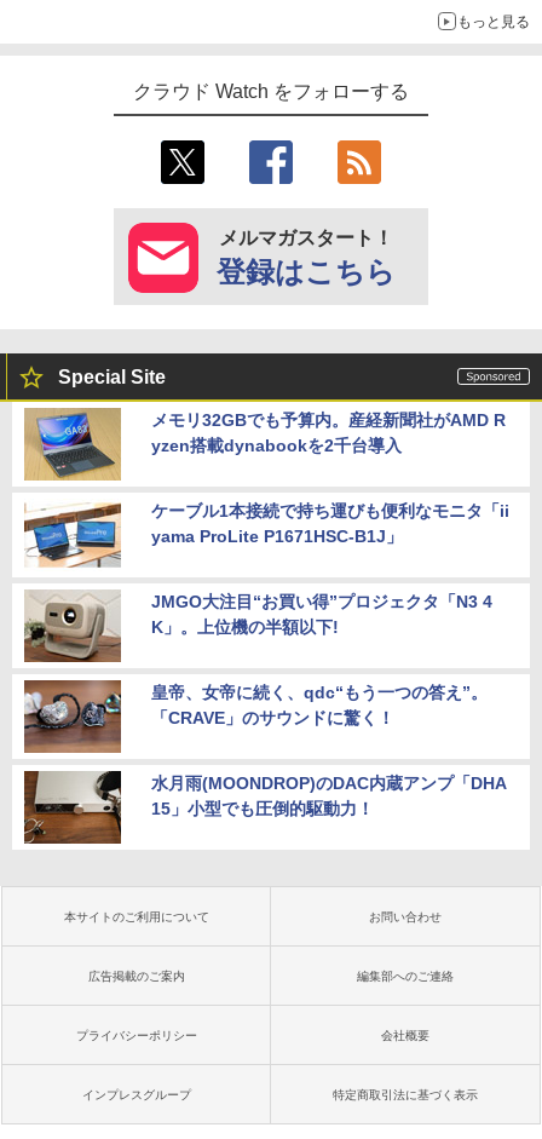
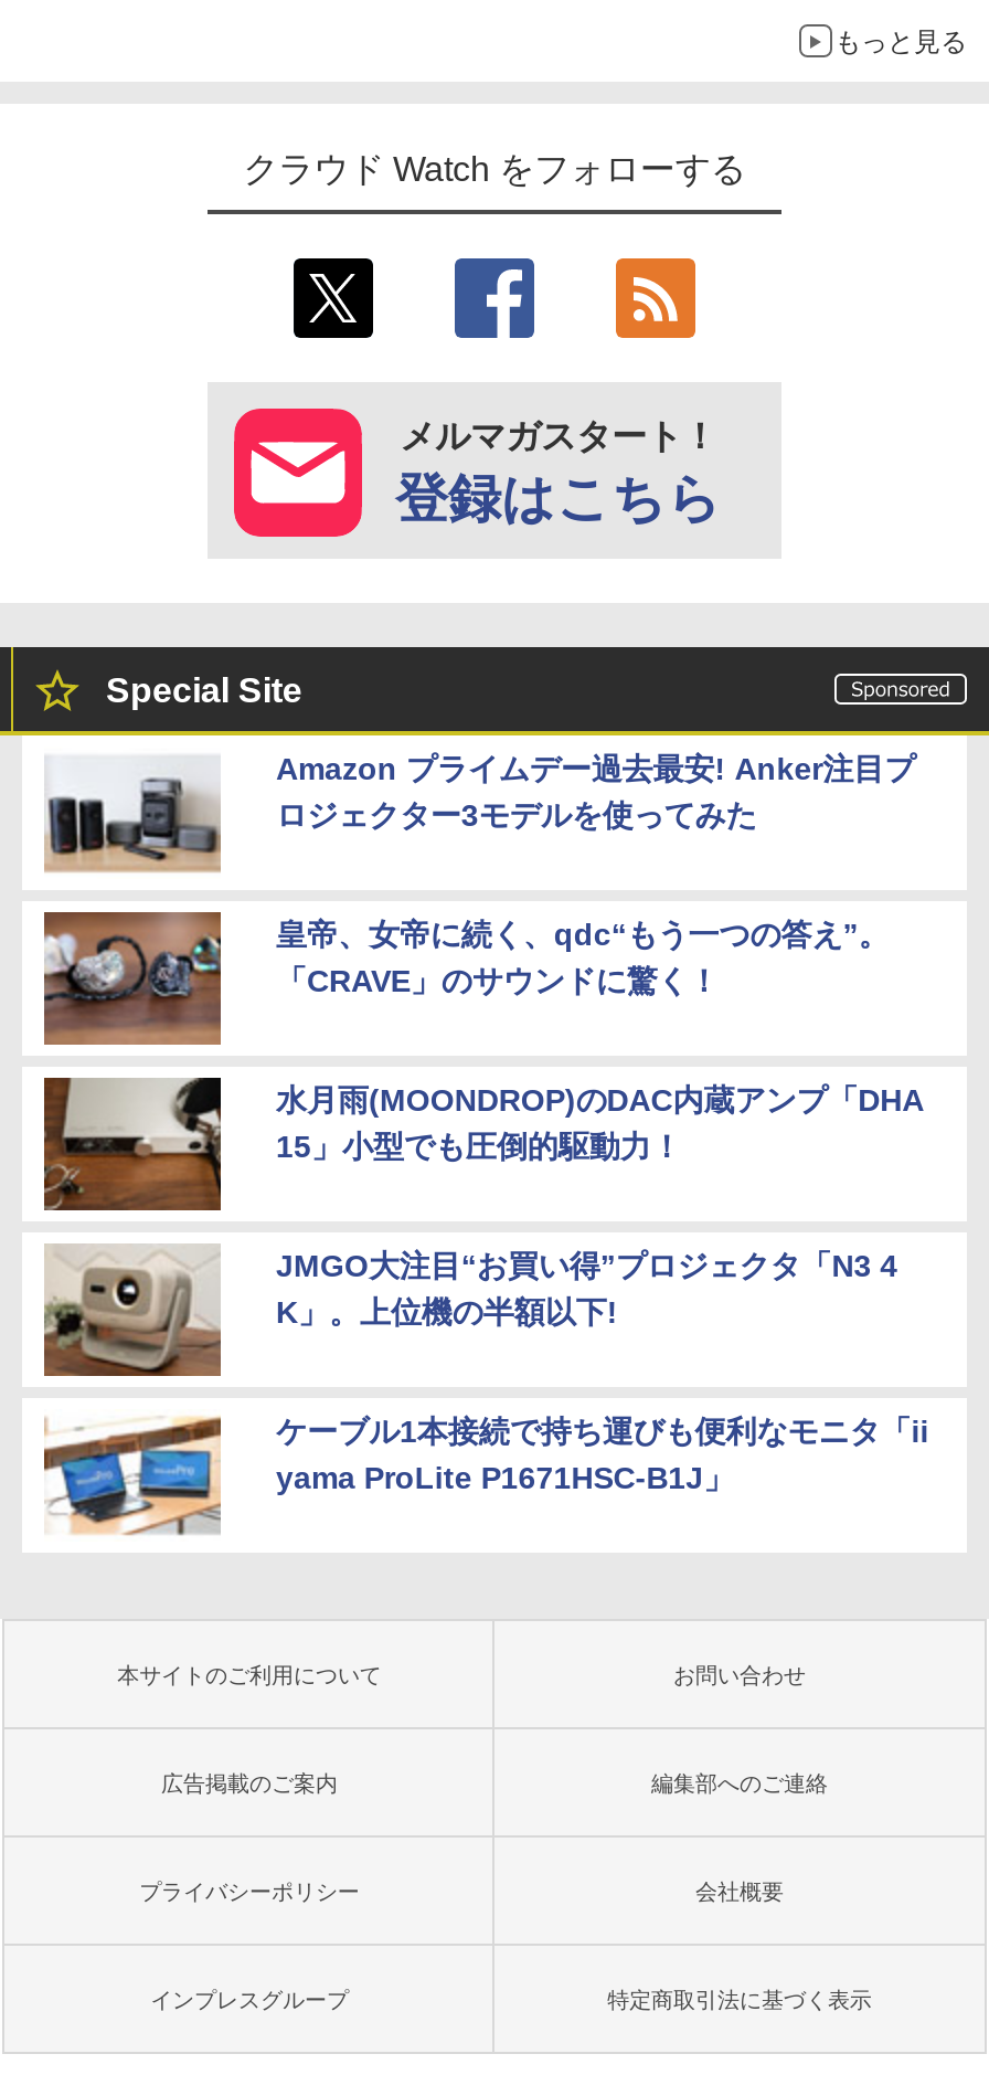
- [image]
- メモリ32GBでも予算内。産経新聞社がAMD R
- yzen搭載dynabookを2千台導入
+ [image]
+ Amazon プライムデー過去最安! Anker注目プ
+ ロジェクター3モデルを使ってみた

moved down: [image] | ケーブル1本接続で持ち運びも便利なモニタ「ii | yama ProLite P1671HSC-B1J」 | JMGO大注目“お買い得”プロジェクタ「N3 4 | K」。上位機の半額以下!

moved up: [image] | 皇帝、女帝に続く、qdc“もう一つの答え”。 | 「CRAVE」のサウンドに驚く！ | 水月雨(MOONDROP)のDAC内蔵アンプ「DHA | 15」小型でも圧倒的駆動力！
